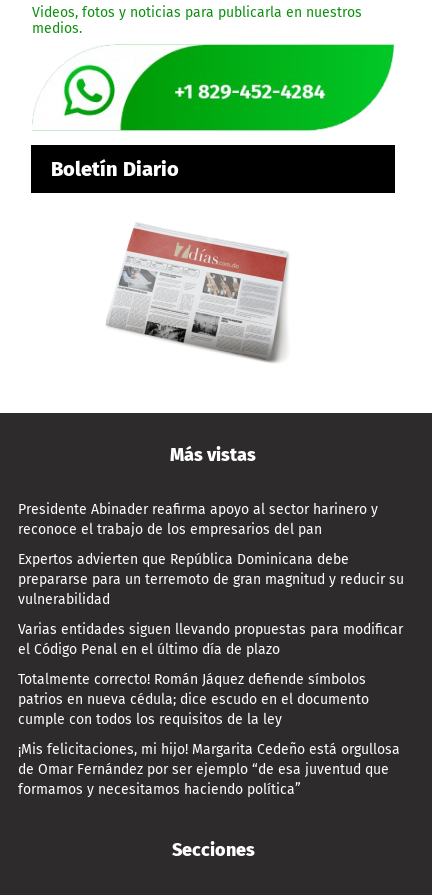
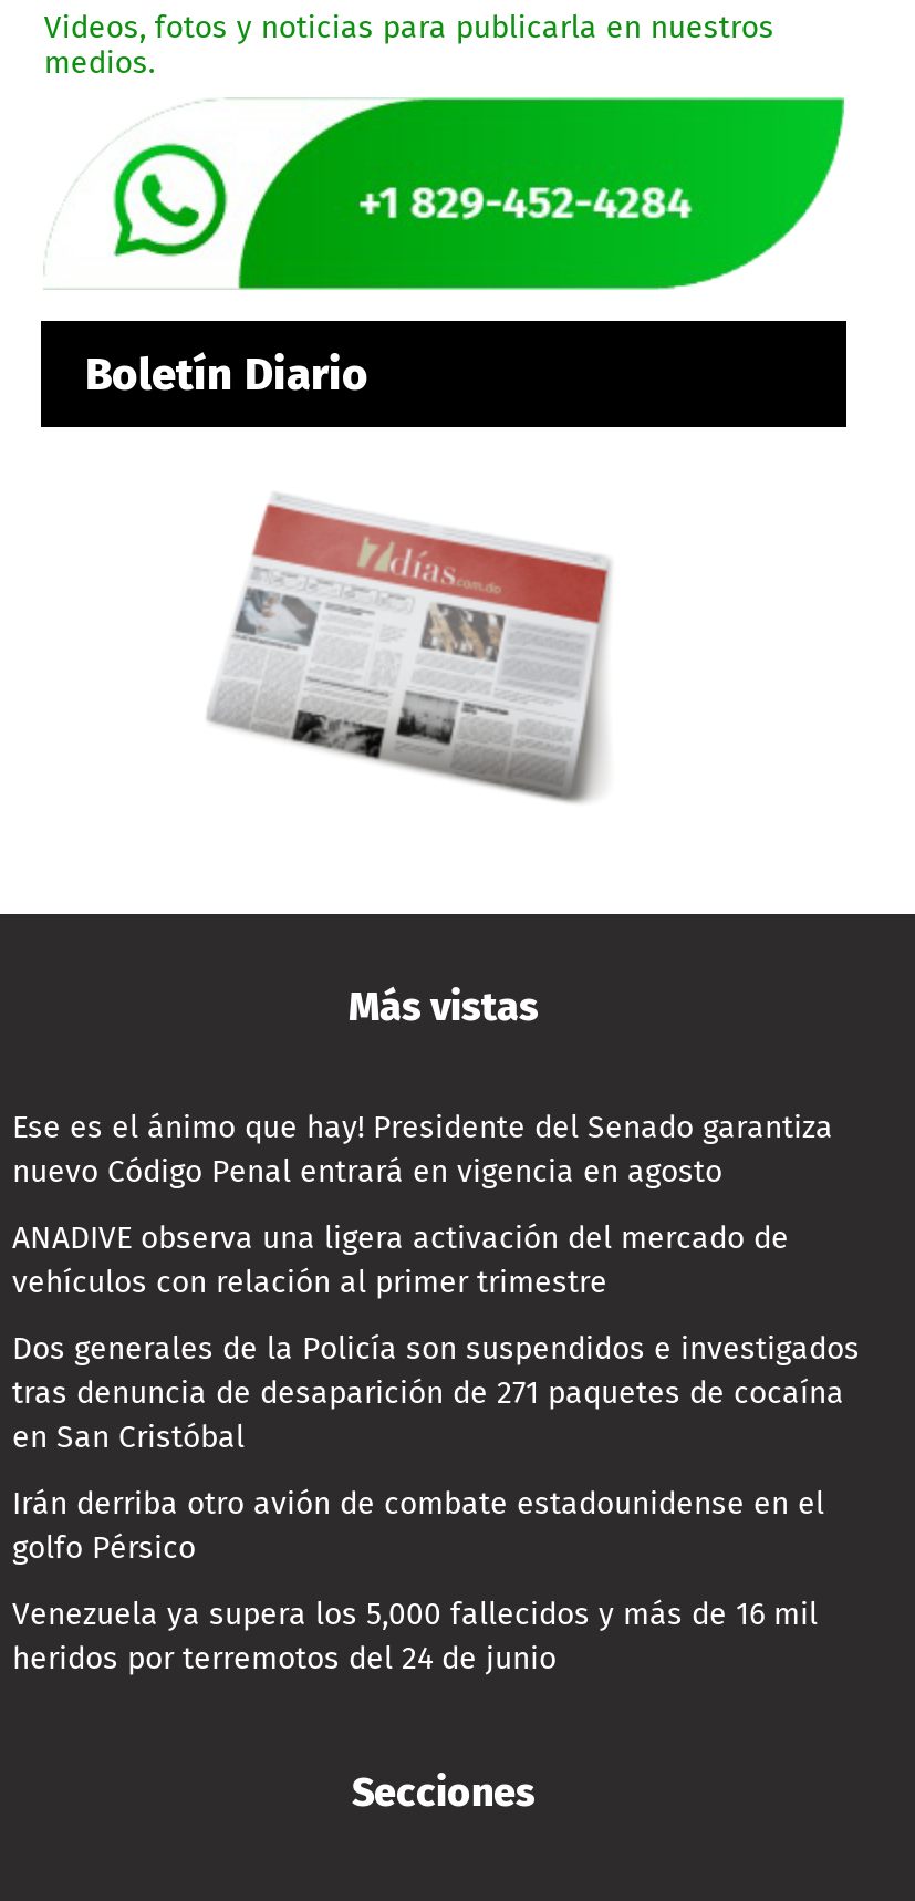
- Presidente Abinader reafirma apoyo al sector harinero y
- reconoce el trabajo de los empresarios del pan
+ Ese es el ánimo que hay! Presidente del Senado garantiza
+ nuevo Código Penal entrará en vigencia en agosto

- Expertos advierten que República Dominicana debe
- prepararse para un terremoto de gran magnitud y reducir su
- vulnerabilidad
+ ANADIVE observa una ligera activación del mercado de
+ vehículos con relación al primer trimestre

- Varias entidades siguen llevando propuestas para modificar
- el Código Penal en el último día de plazo
+ Dos generales de la Policía son suspendidos e investigados
+ tras denuncia de desaparición de 271 paquetes de cocaína
+ en San Cristóbal

- Totalmente correcto! Román Jáquez defiende símbolos
- patrios en nueva cédula; dice escudo en el documento
- cumple con todos los requisitos de la ley
+ Irán derriba otro avión de combate estadounidense en el
+ golfo Pérsico

- ¡Mis felicitaciones, mi hijo! Margarita Cedeño está orgullosa
- de Omar Fernández por ser ejemplo “de esa juventud que
- formamos y necesitamos haciendo política”
+ Venezuela ya supera los 5,000 fallecidos y más de 16 mil
+ heridos por terremotos del 24 de junio
